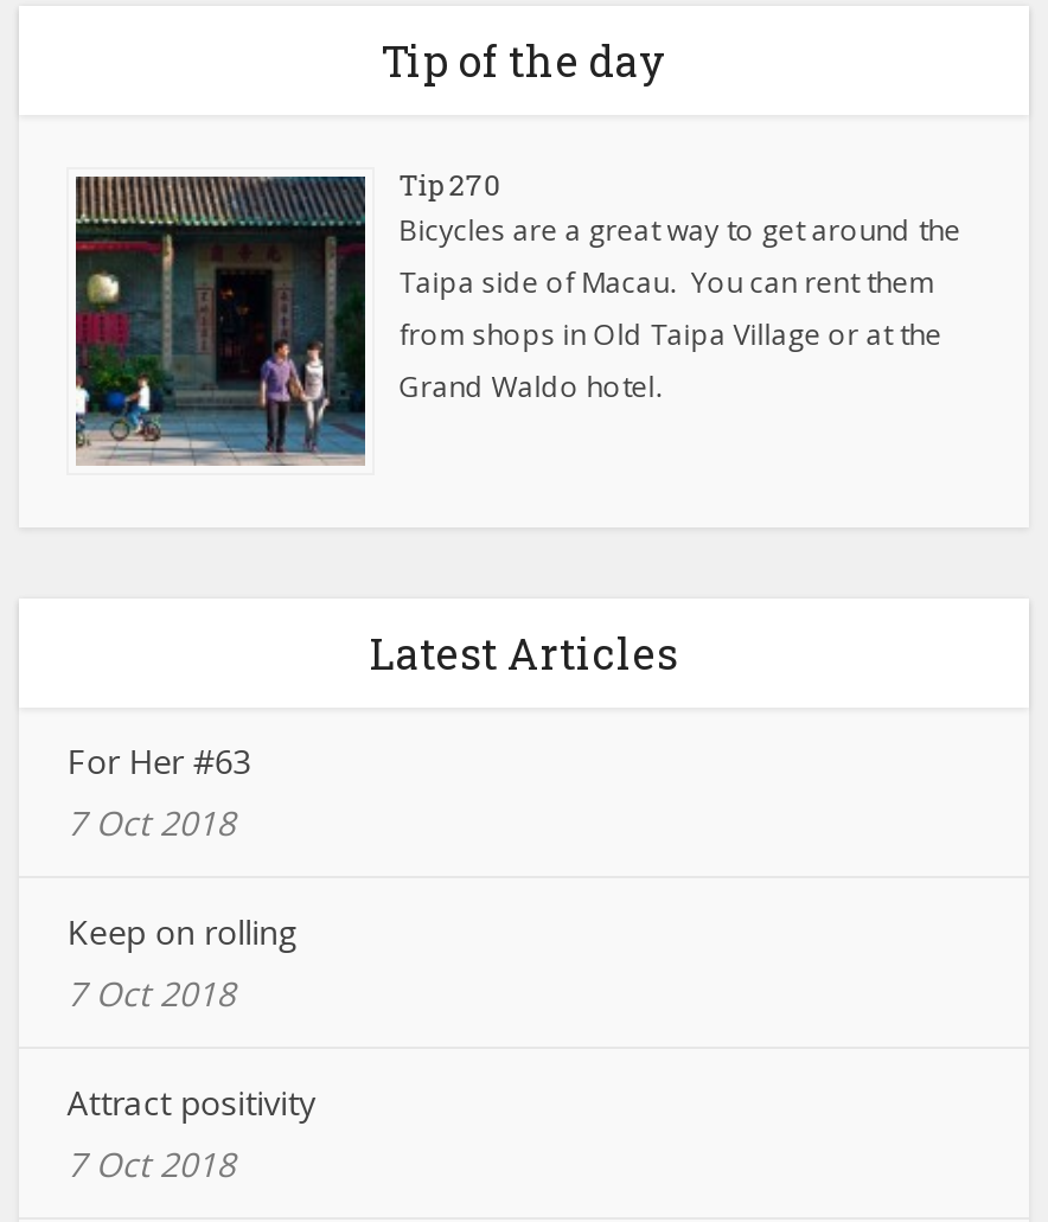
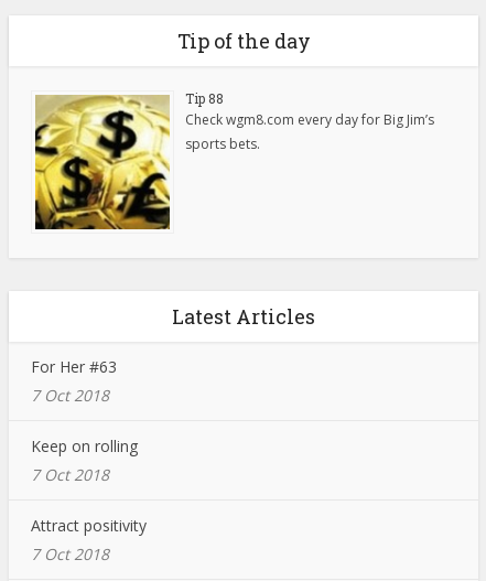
- [image]
- Tip 270
- Bicycles are a great way to get around the
- Taipa side of Macau. You can rent them
- from shops in Old Taipa Village or at the
- Grand Waldo hotel.
+ [image]
+ Tip 88
+ Check wgm8.com every day for Big Jim’s
+ sports bets.
